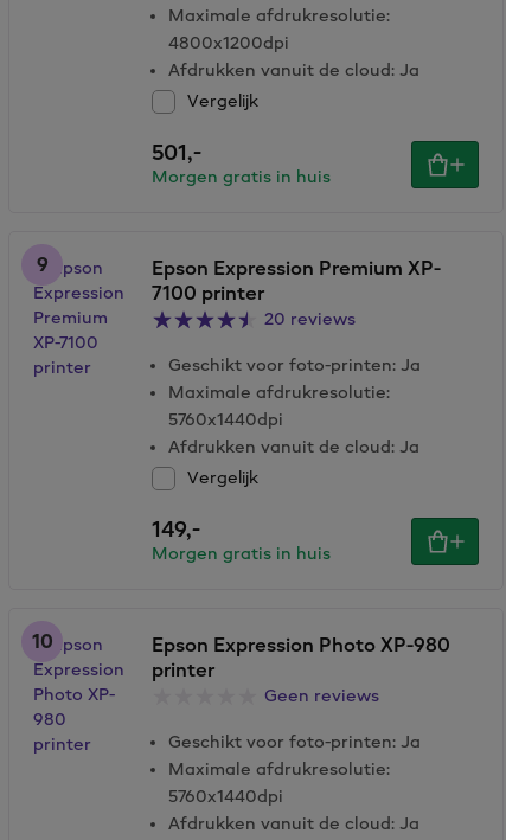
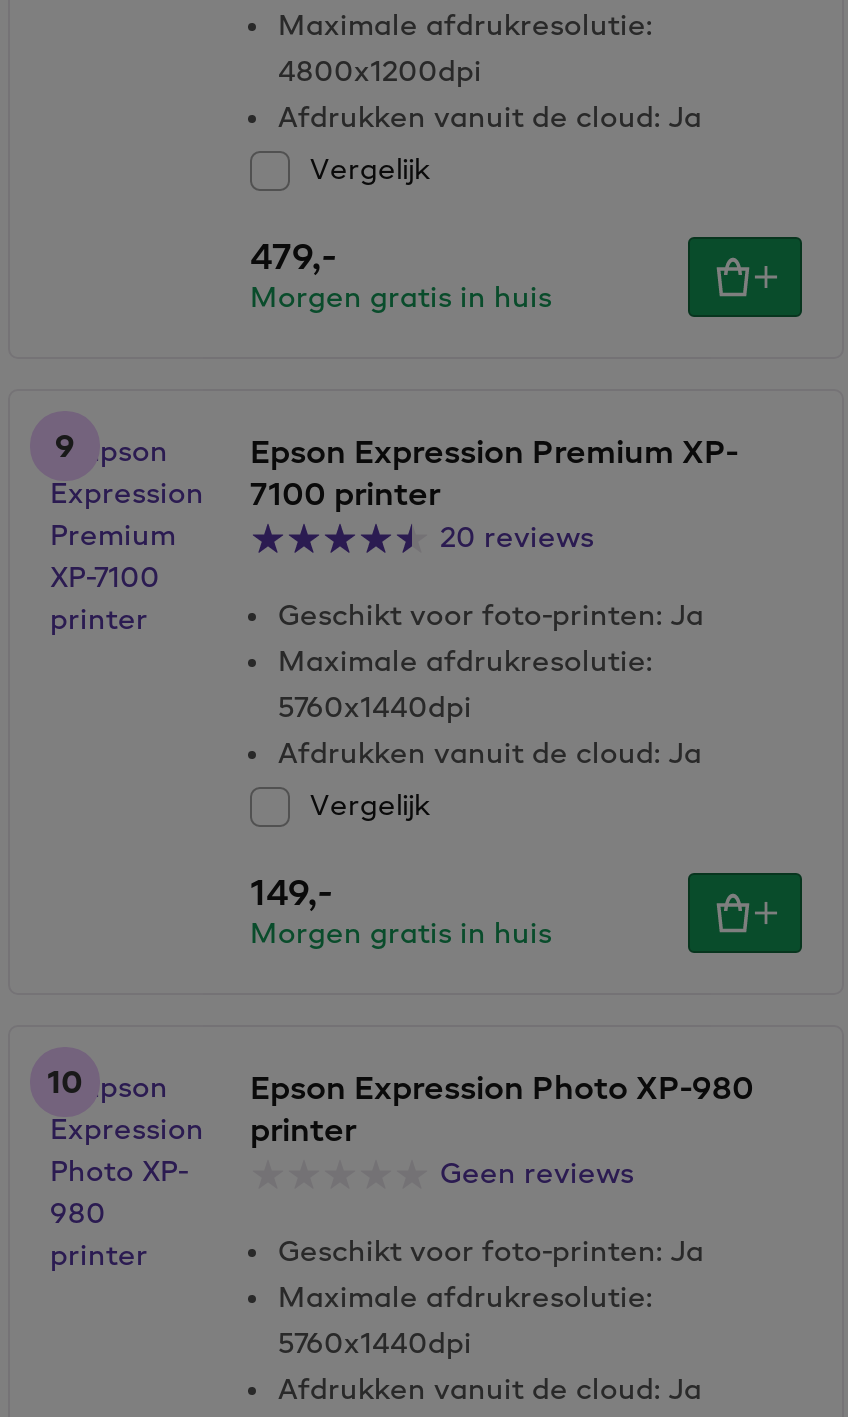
- 501,-
+ 479,-
